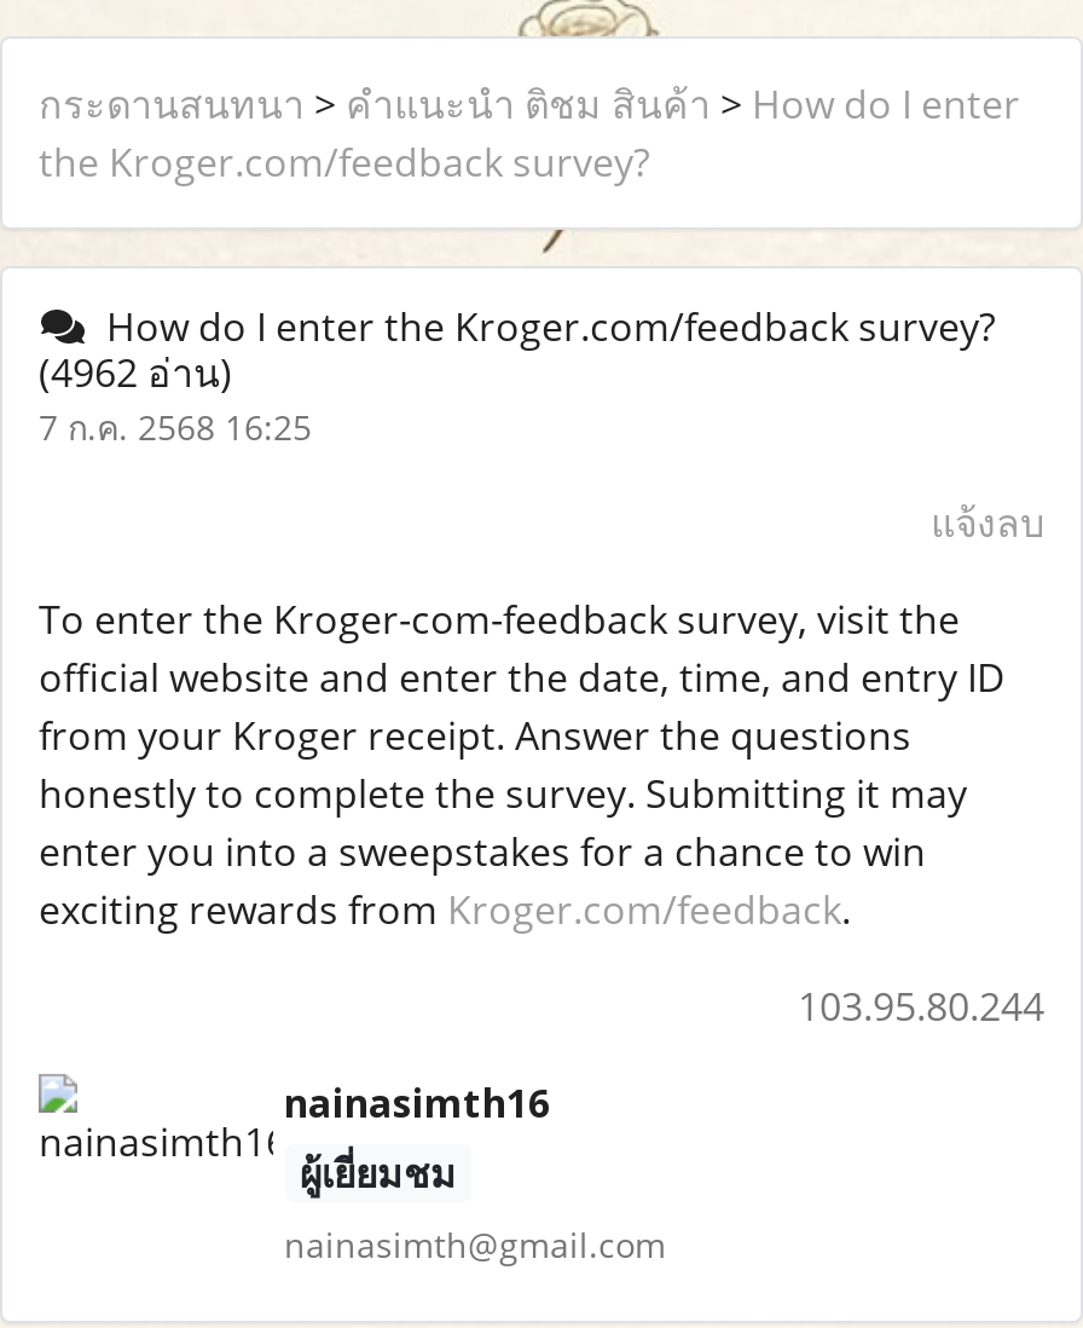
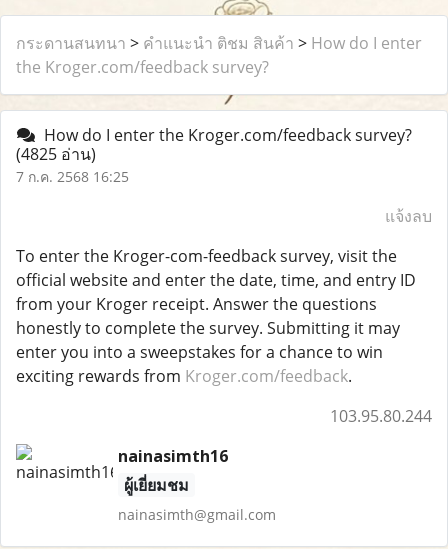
- (4962 อ่าน)
+ (4825 อ่าน)
